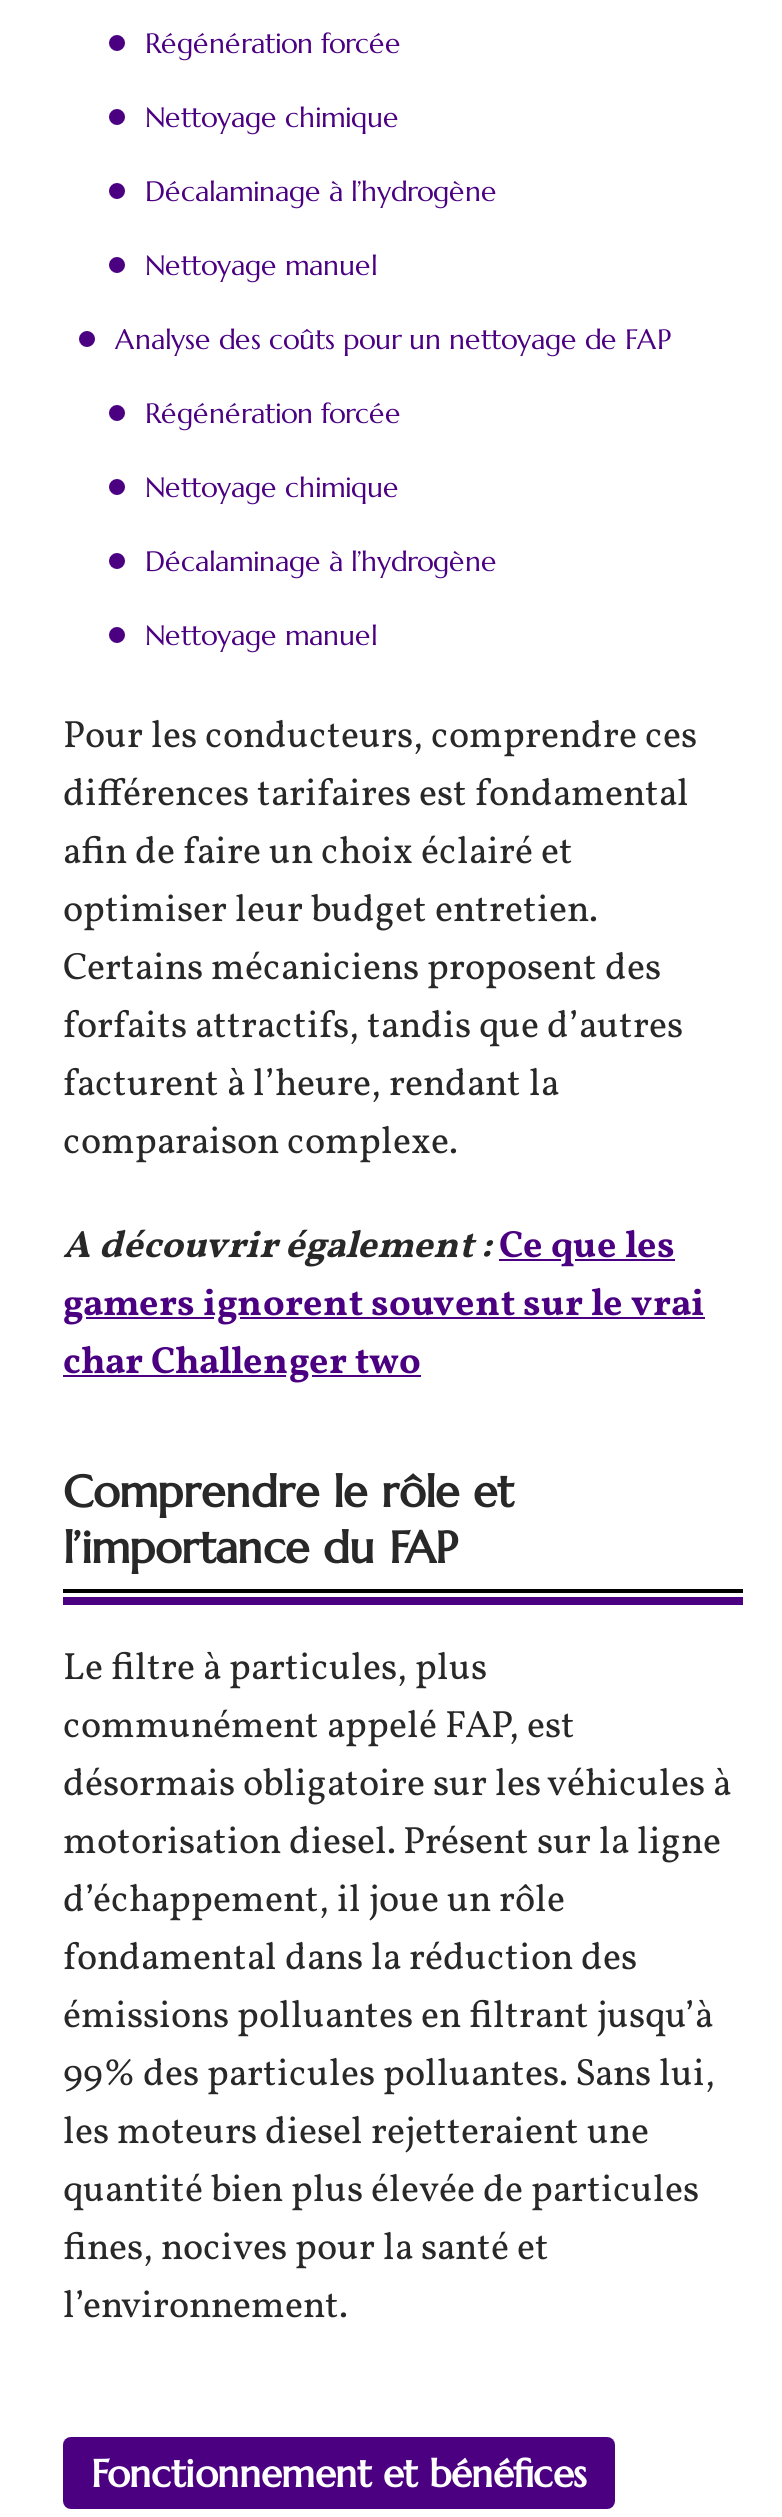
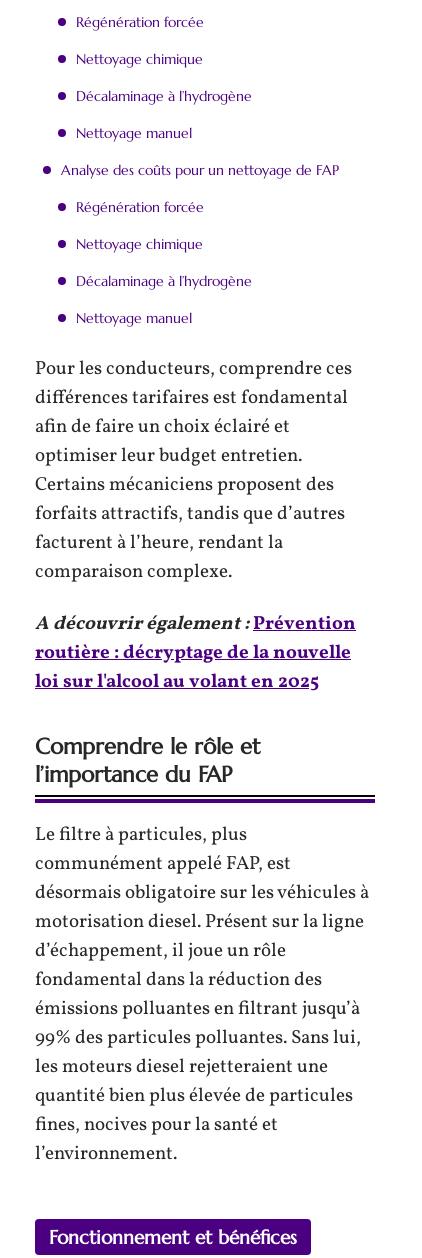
- A découvrir également : Ce que les
- gamers ignorent souvent sur le vrai
- char Challenger two
+ A découvrir également : Prévention
+ routière : décryptage de la nouvelle
+ loi sur l'alcool au volant en 2025
